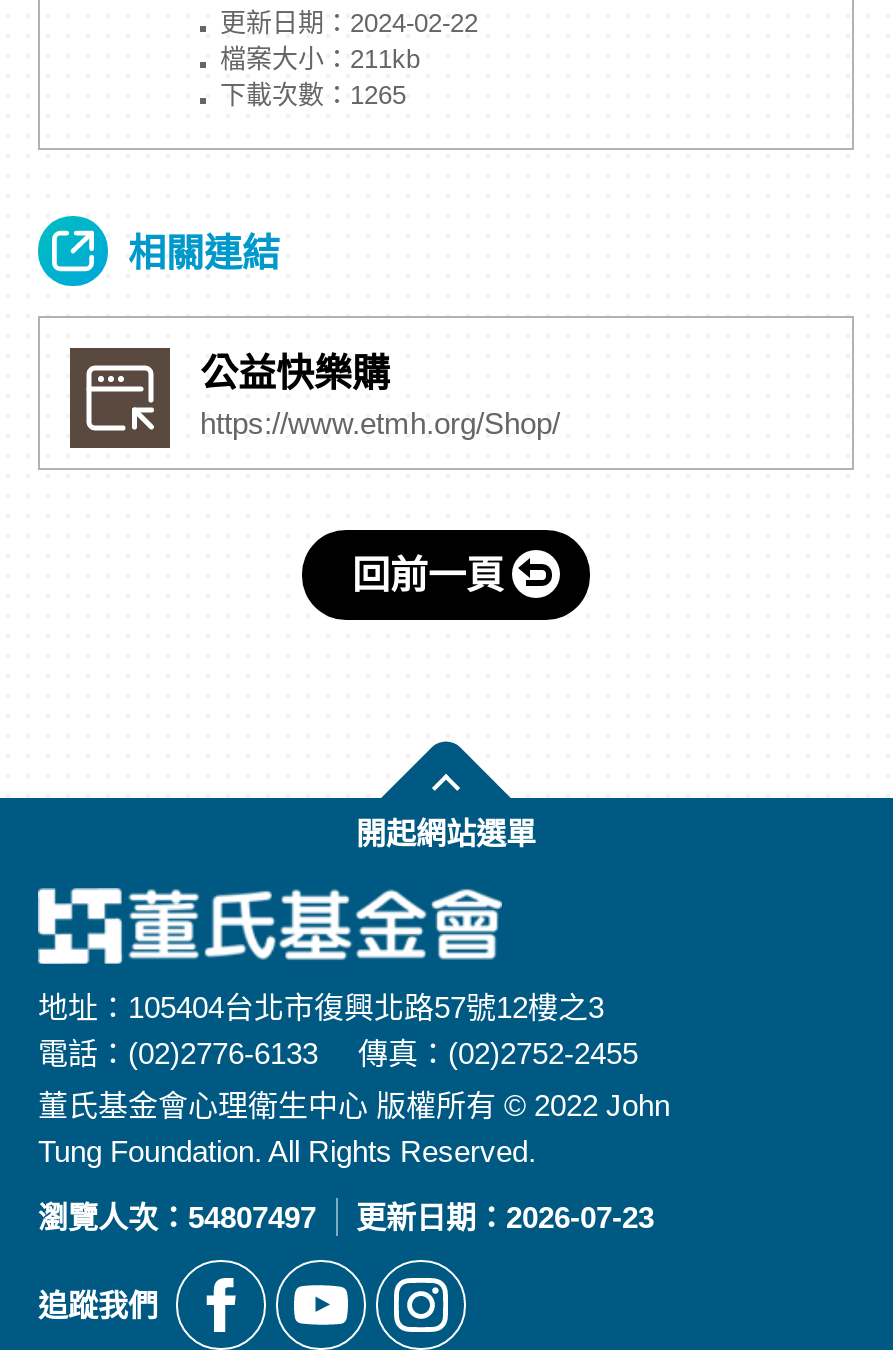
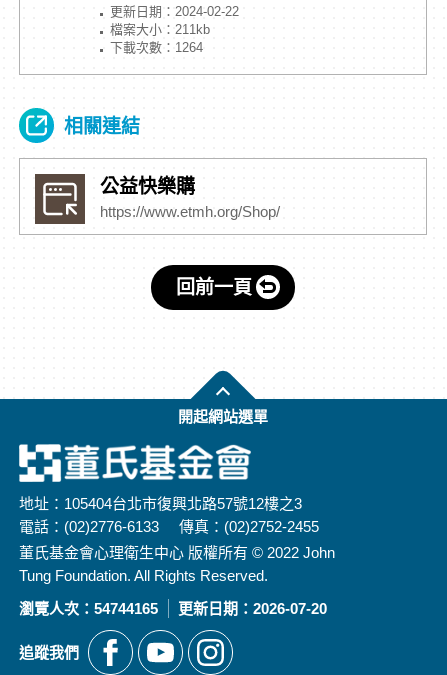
- 下載次數：1265
+ 下載次數：1264

- 瀏覽人次：54807497
+ 瀏覽人次：54744165

- 更新日期：2026-07-23
+ 更新日期：2026-07-20
